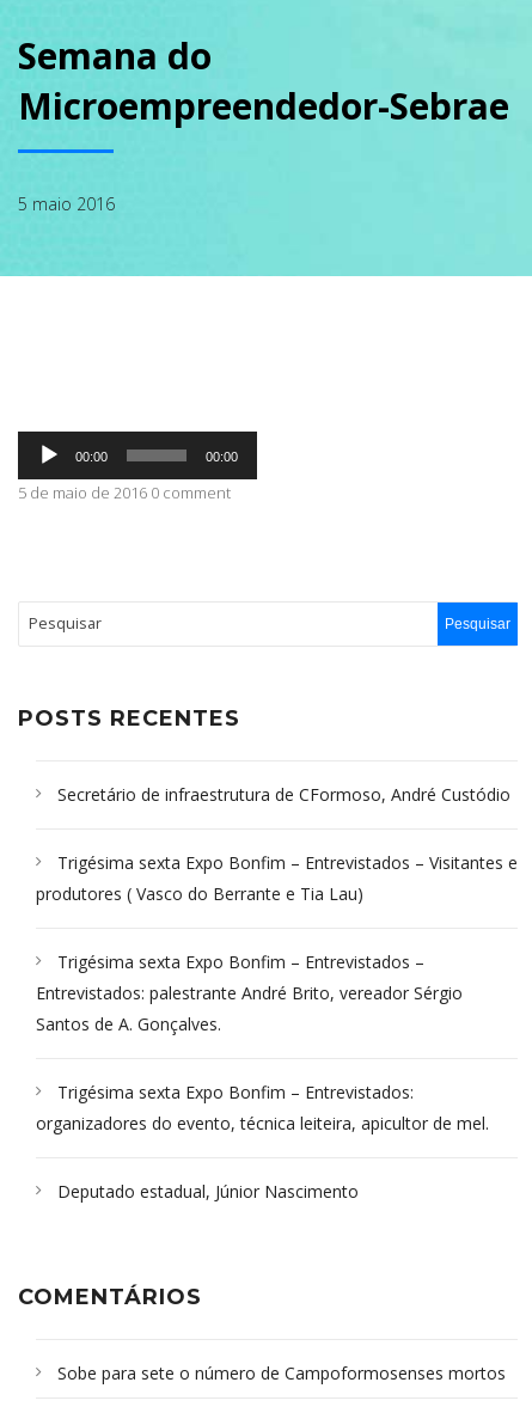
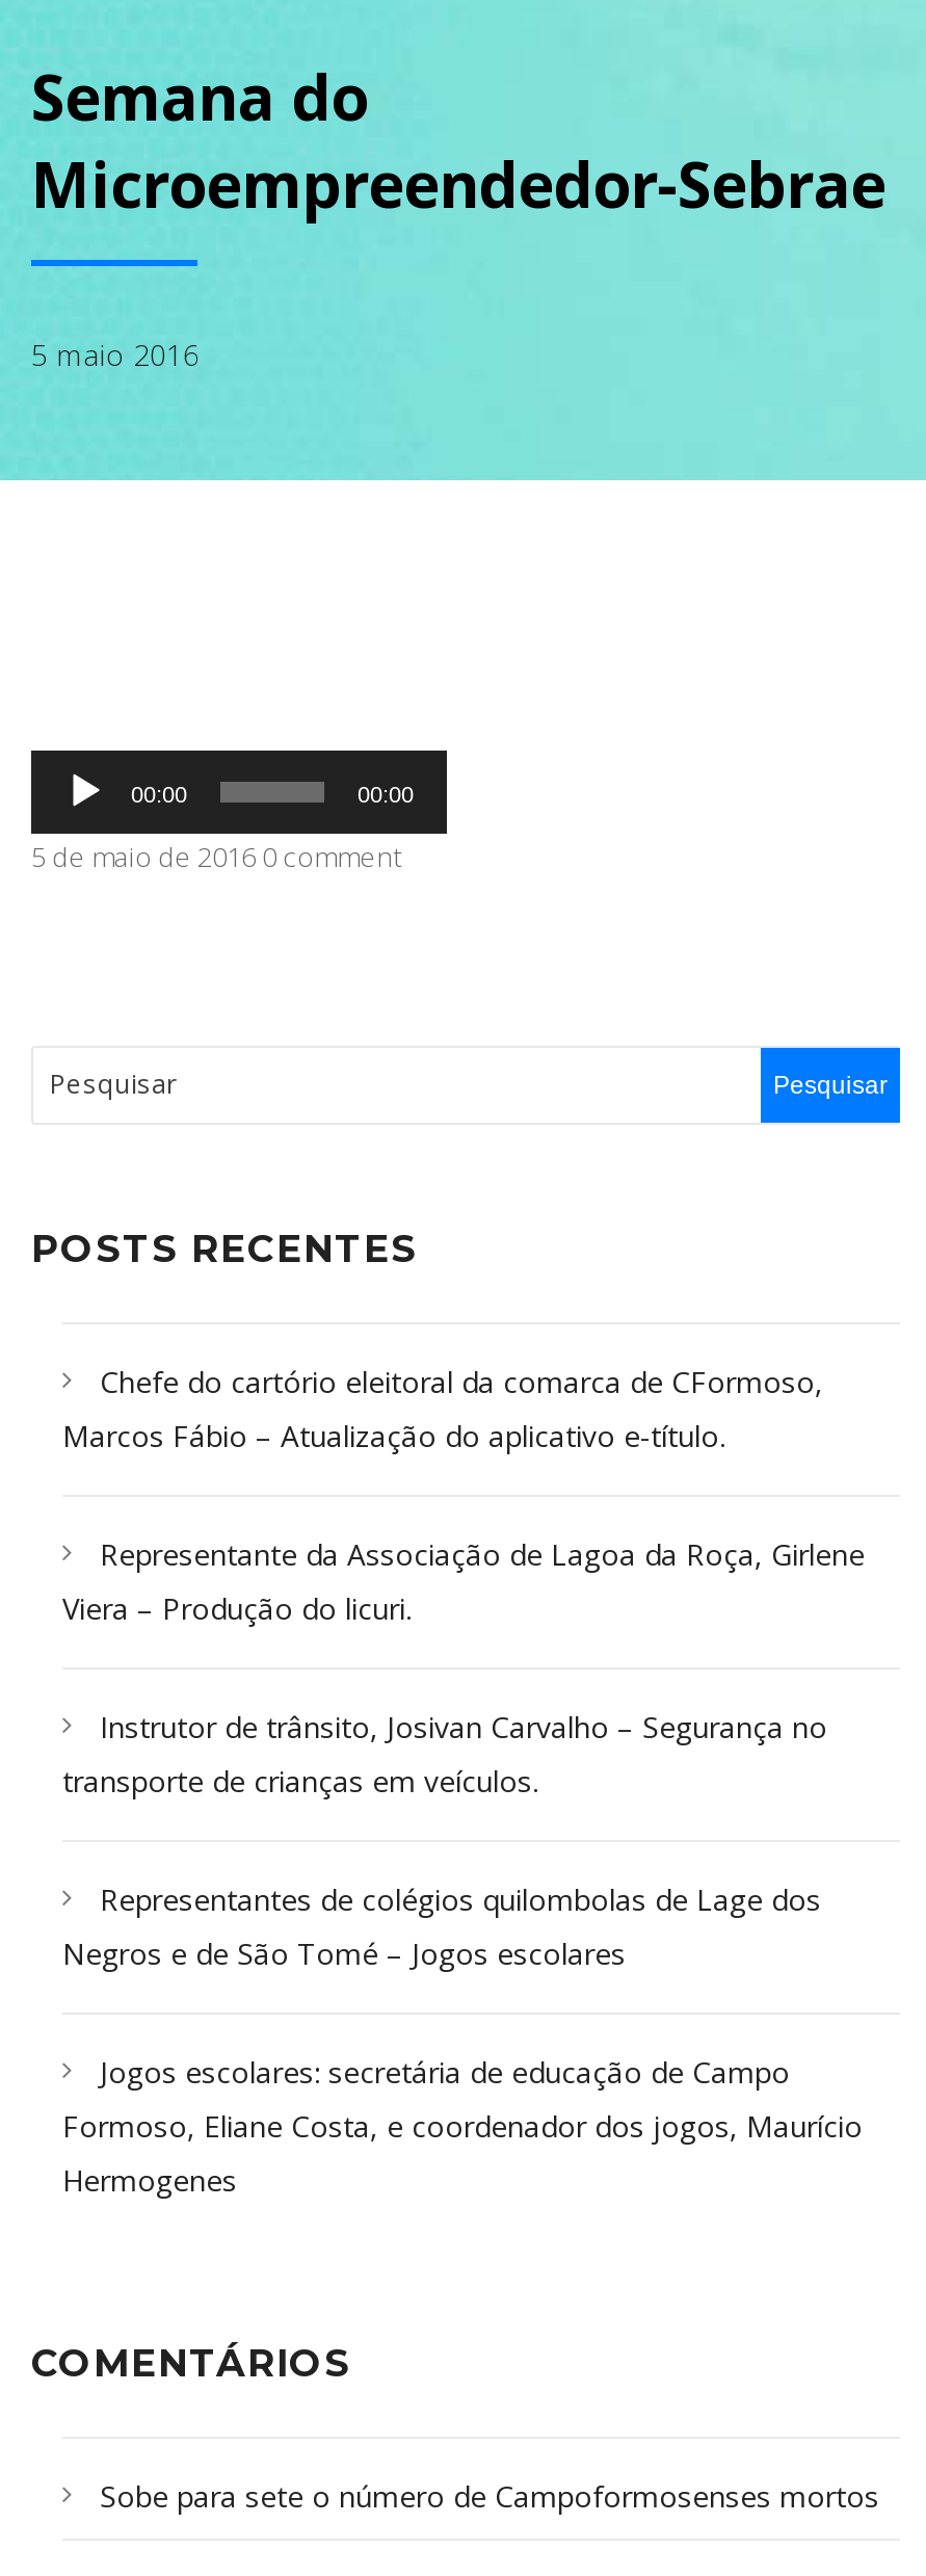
- Secretário de infraestrutura de CFormoso, André Custódio
+ Chefe do cartório eleitoral da comarca de CFormoso,
+ Marcos Fábio – Atualização do aplicativo e-título.

- Trigésima sexta Expo Bonfim – Entrevistados – Visitantes e
- produtores ( Vasco do Berrante e Tia Lau)
+ Representante da Associação de Lagoa da Roça, Girlene
+ Viera – Produção do licuri.

- Trigésima sexta Expo Bonfim – Entrevistados –
- Entrevistados: palestrante André Brito, vereador Sérgio
- Santos de A. Gonçalves.
+ Instrutor de trânsito, Josivan Carvalho – Segurança no
+ transporte de crianças em veículos.

- Trigésima sexta Expo Bonfim – Entrevistados:
- organizadores do evento, técnica leiteira, apicultor de mel.
+ Representantes de colégios quilombolas de Lage dos
+ Negros e de São Tomé – Jogos escolares

- Deputado estadual, Júnior Nascimento
+ Jogos escolares: secretária de educação de Campo
+ Formoso, Eliane Costa, e coordenador dos jogos, Maurício
+ Hermogenes
